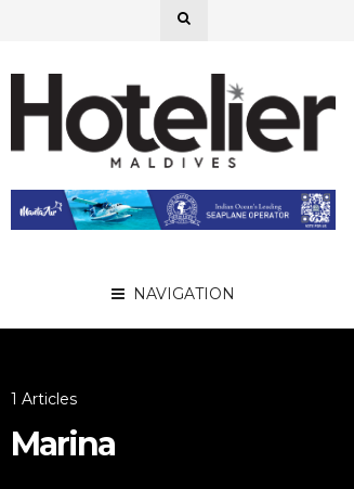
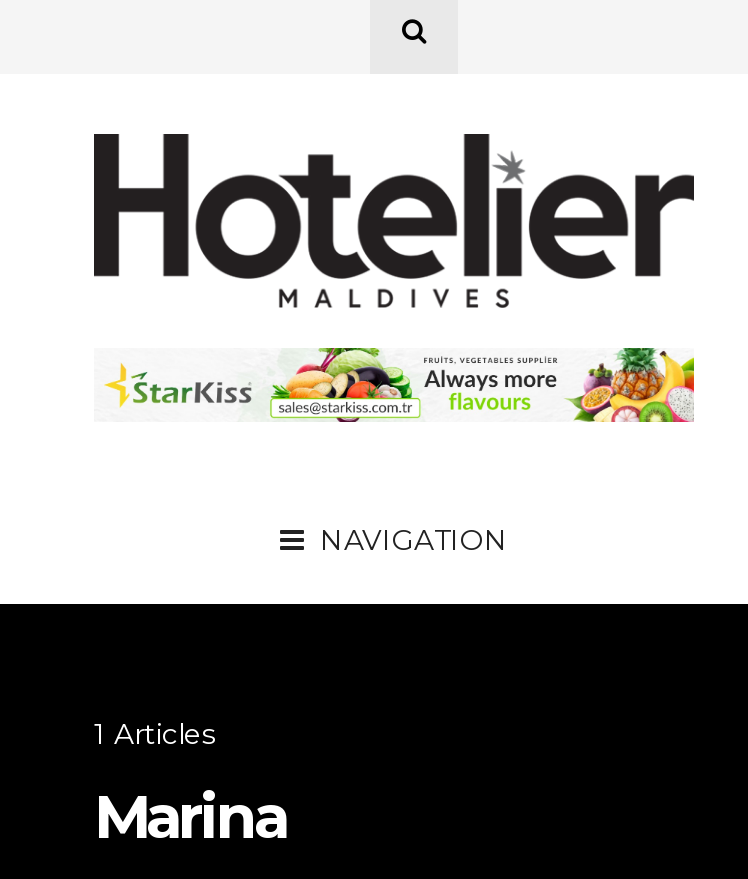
- [image]
+ [image]
